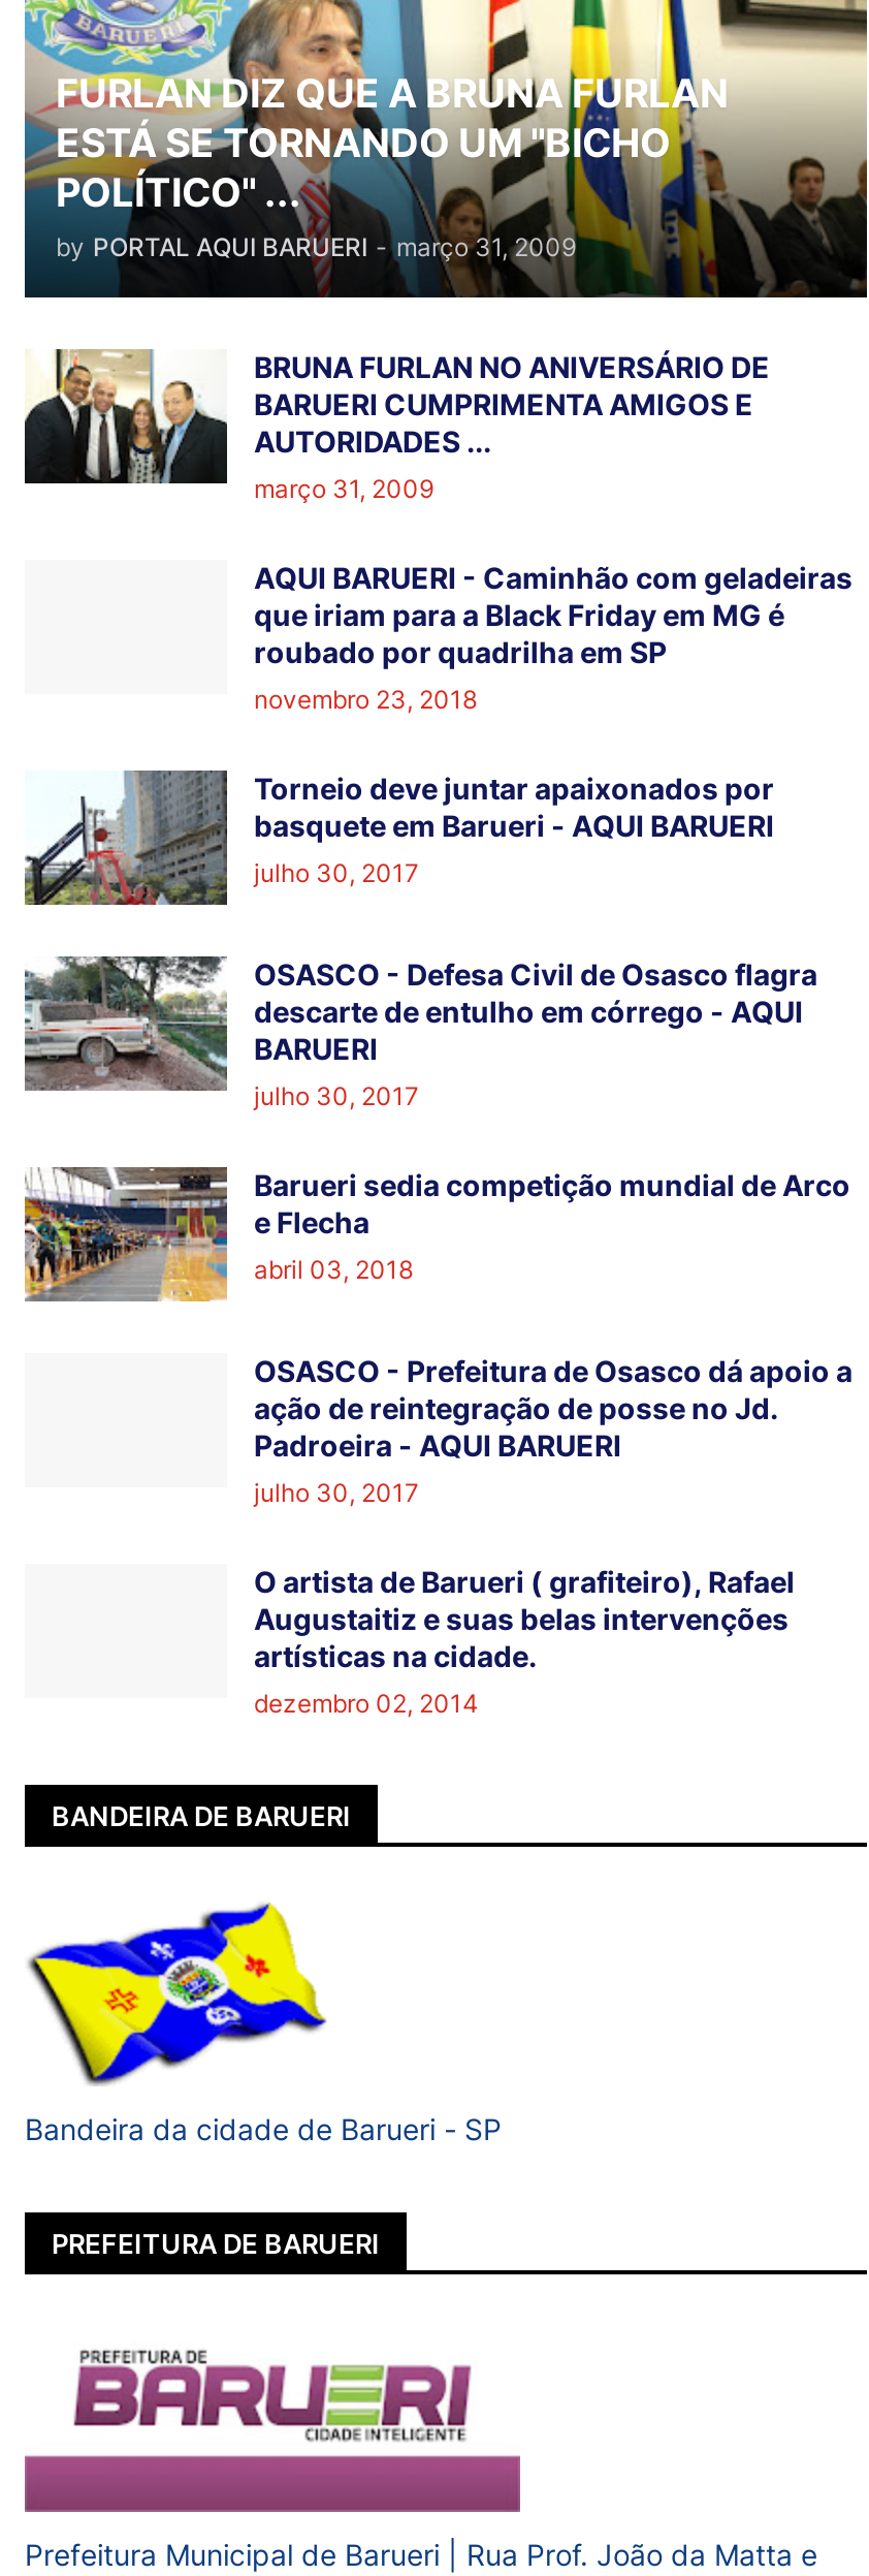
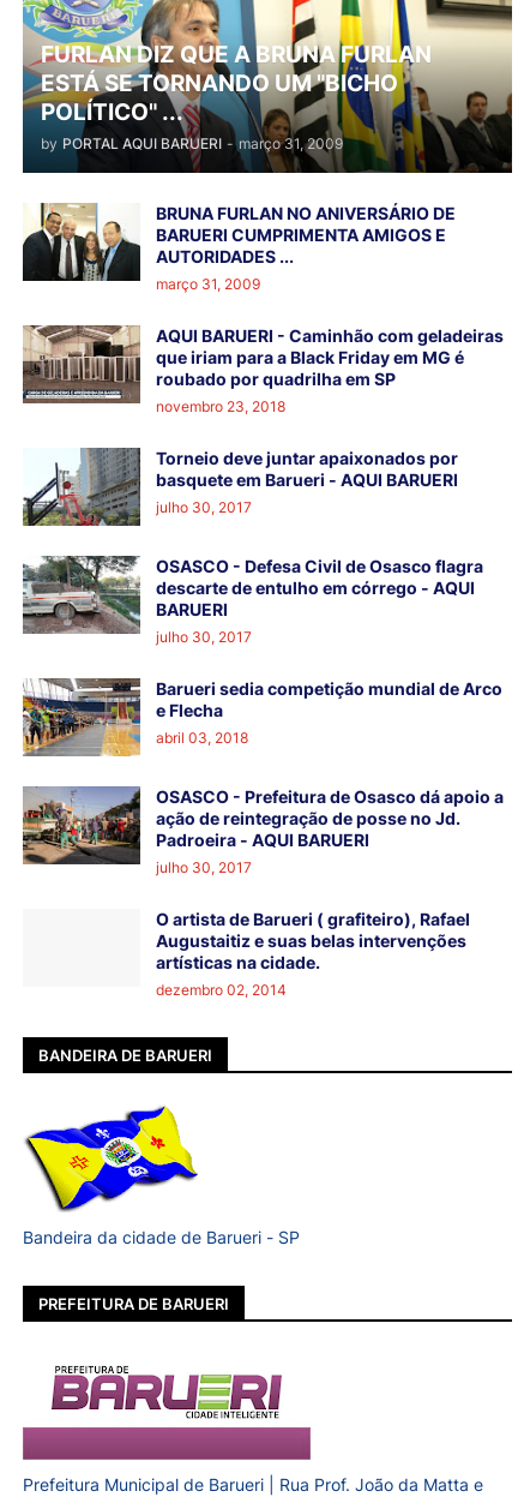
+ [image]

+ [image]
